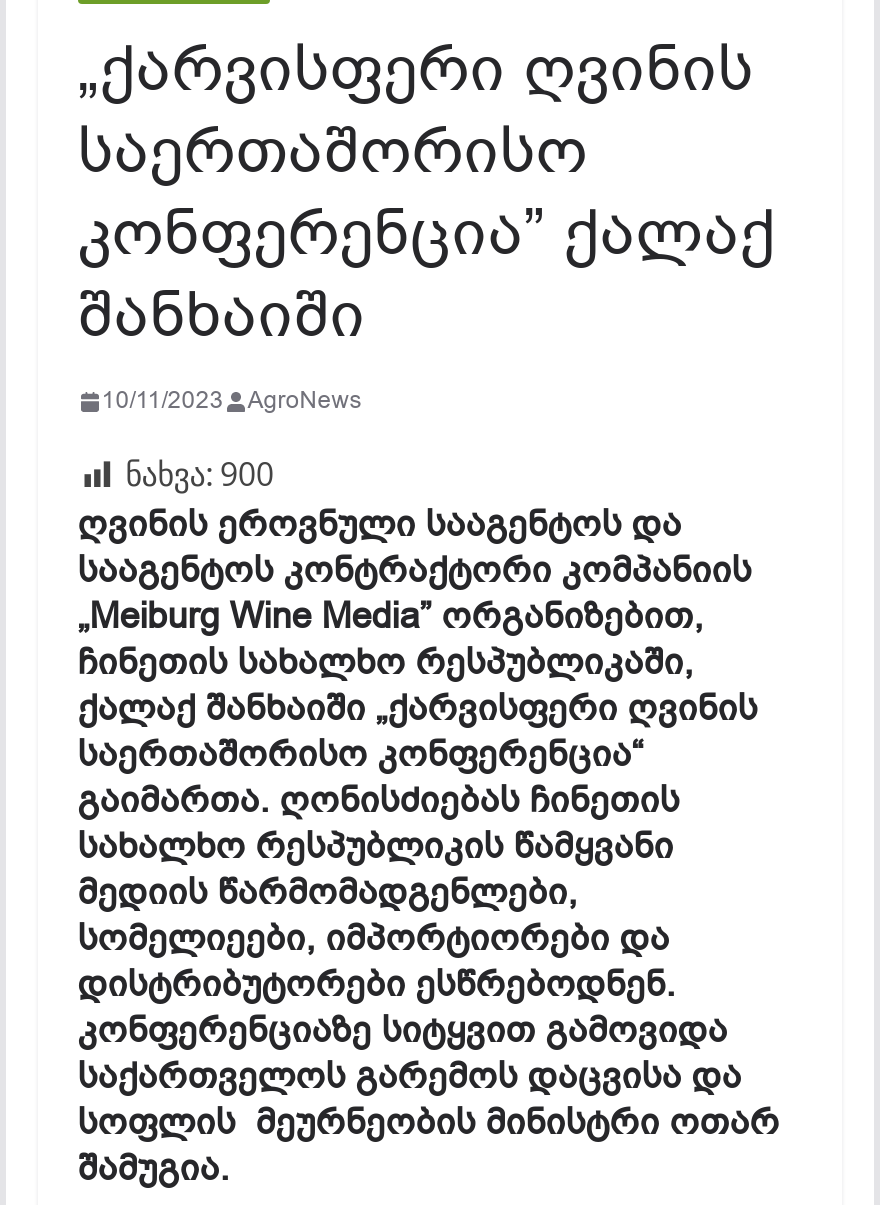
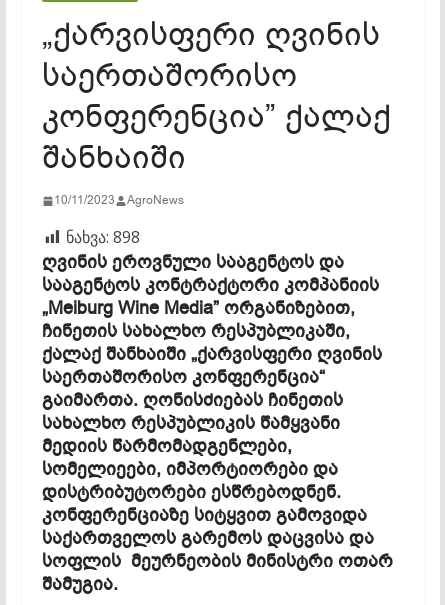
- ნახვა: 900
+ ნახვა: 898
